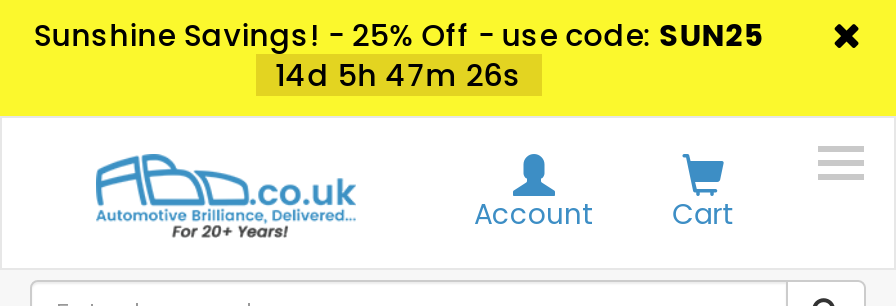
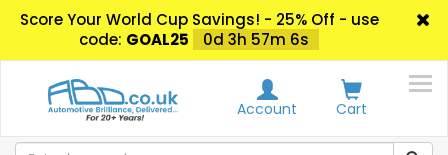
- Sunshine Savings! - 25% Off - use code: SUN25
- 14d 5h 47m 26s
+ Score Your World Cup Savings! - 25% Off - use
+ code: GOAL25
+ 0d 3h 57m 6s
